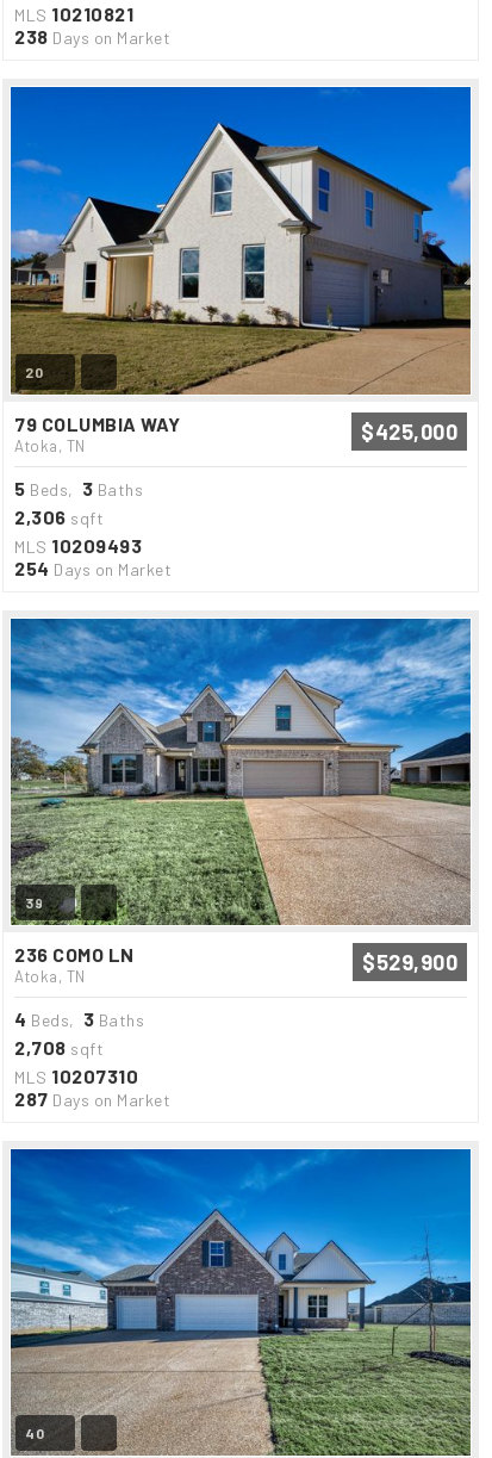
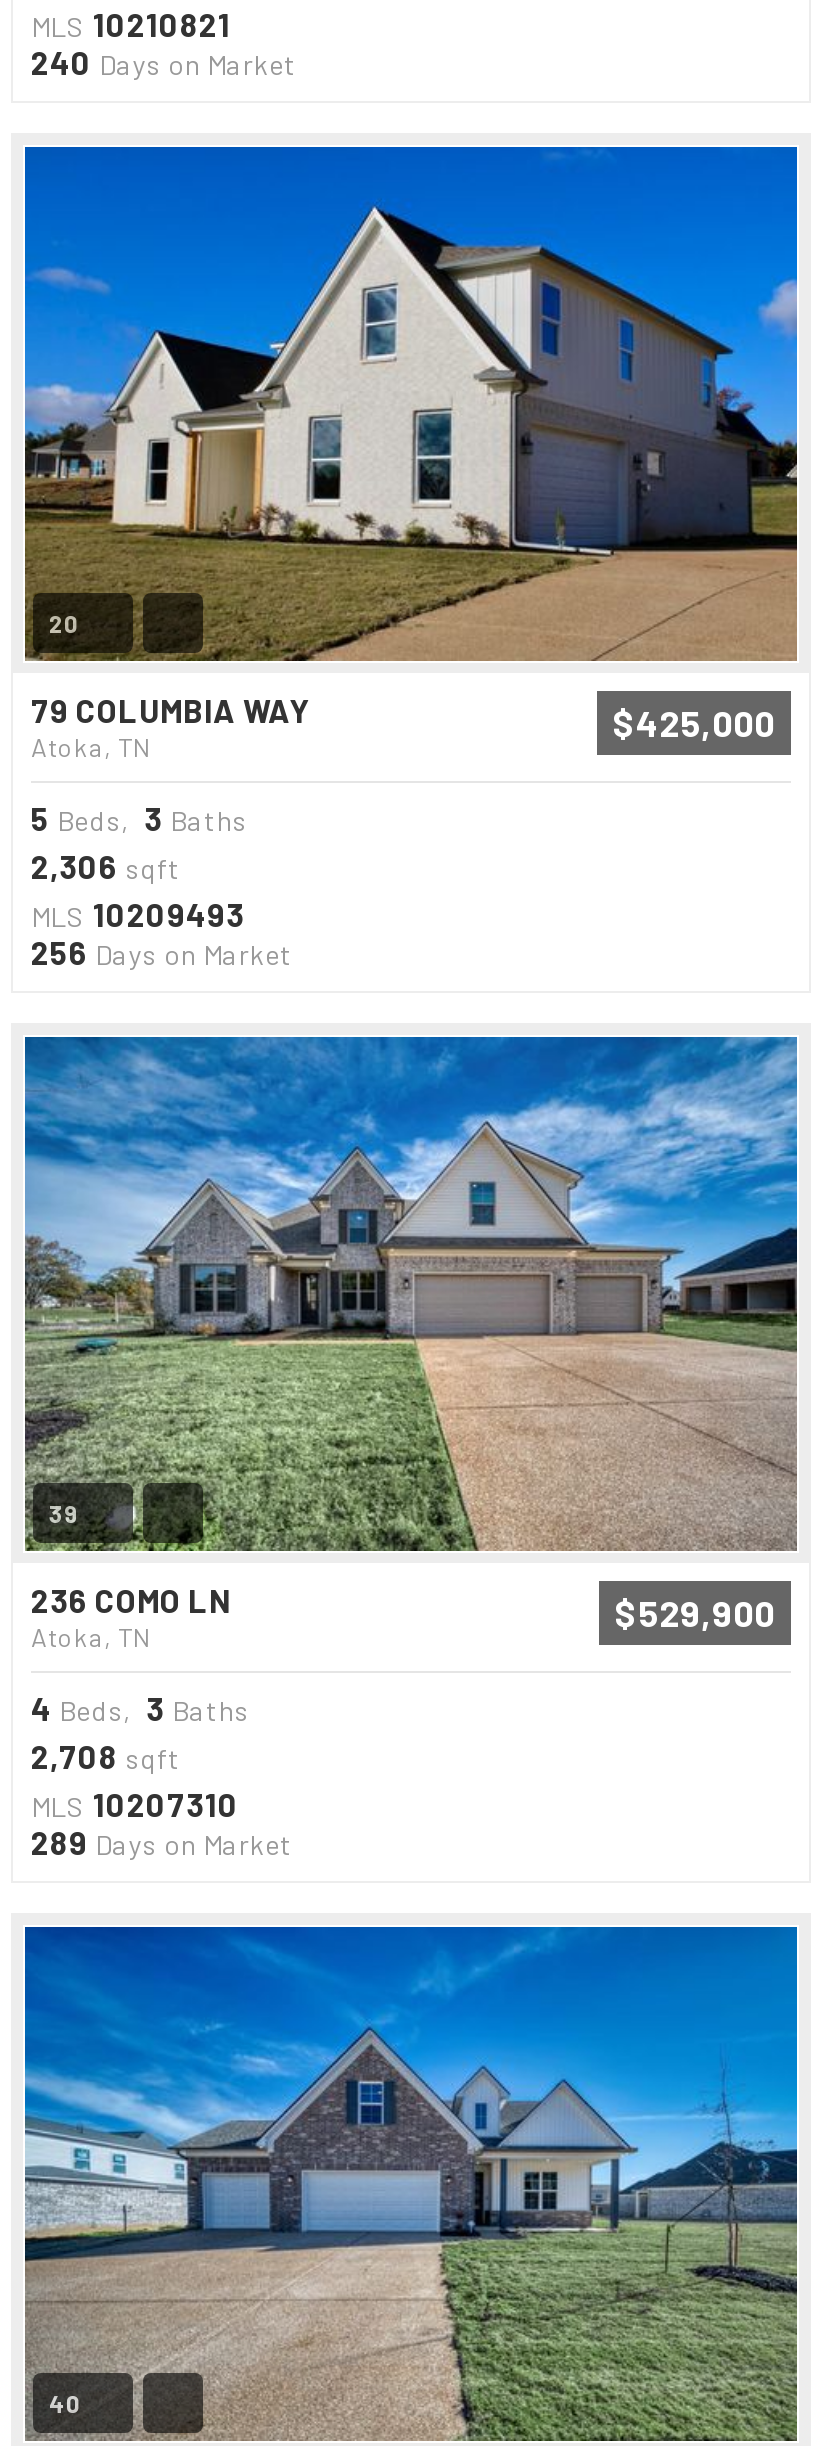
- 238 Days on Market
+ 240 Days on Market

- 254 Days on Market
+ 256 Days on Market

- 287 Days on Market
+ 289 Days on Market
